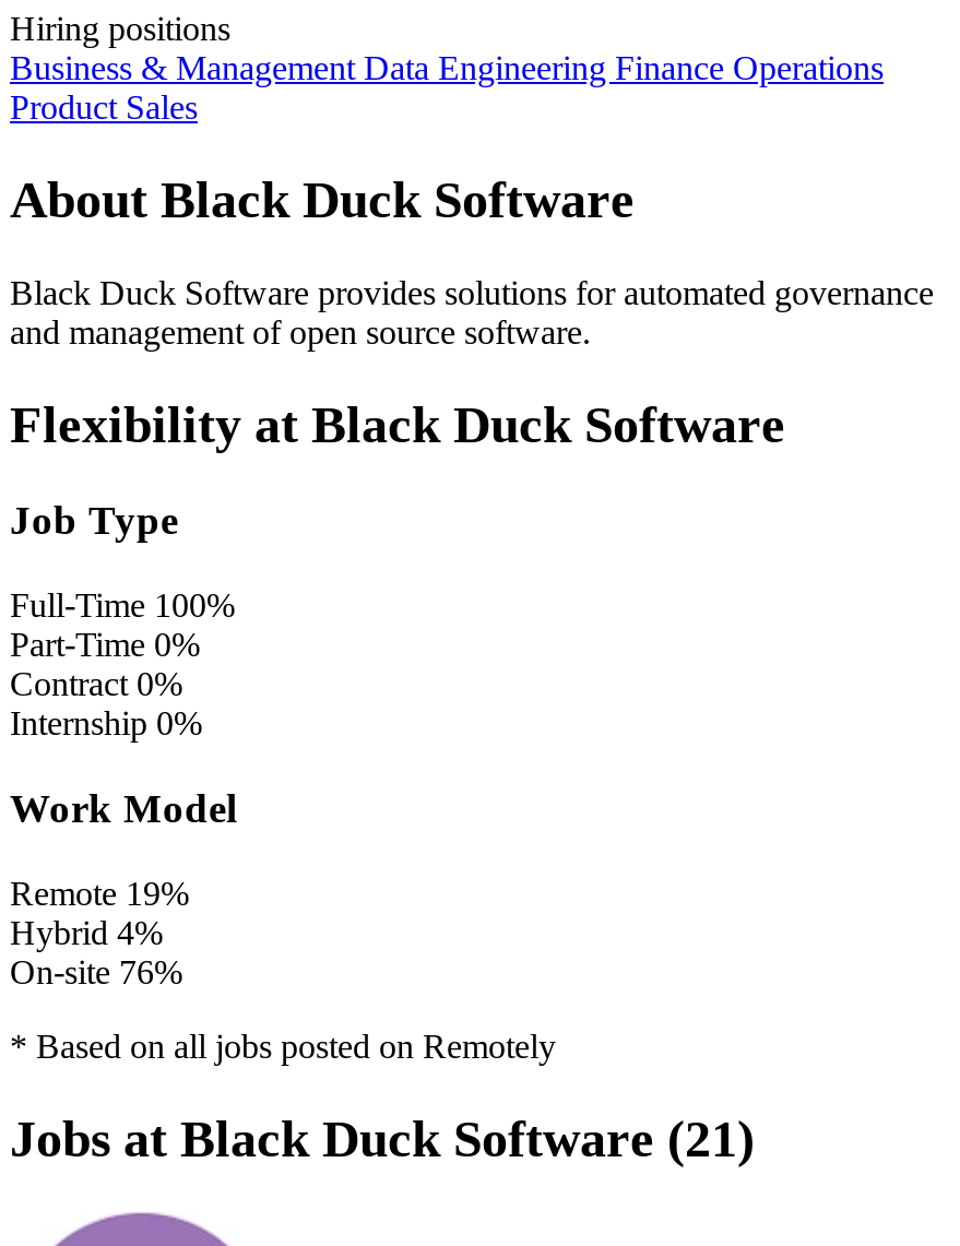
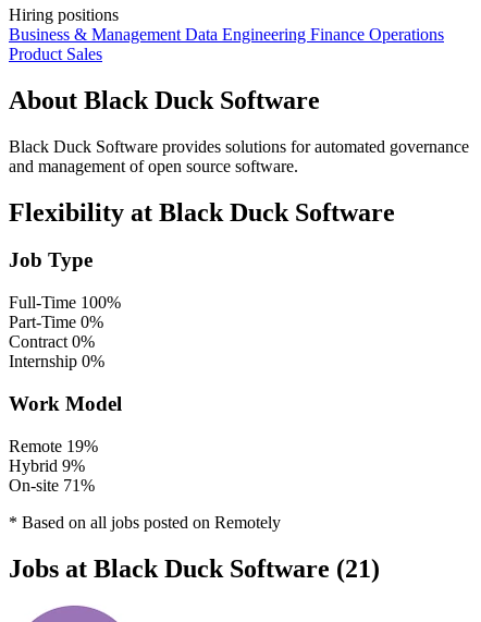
- Hybrid 4%
+ Hybrid 9%

- On-site 76%
+ On-site 71%
